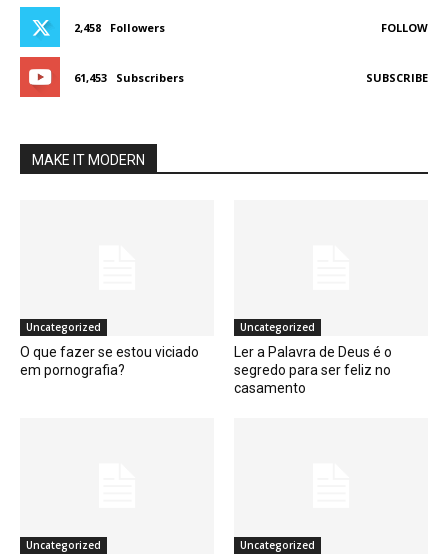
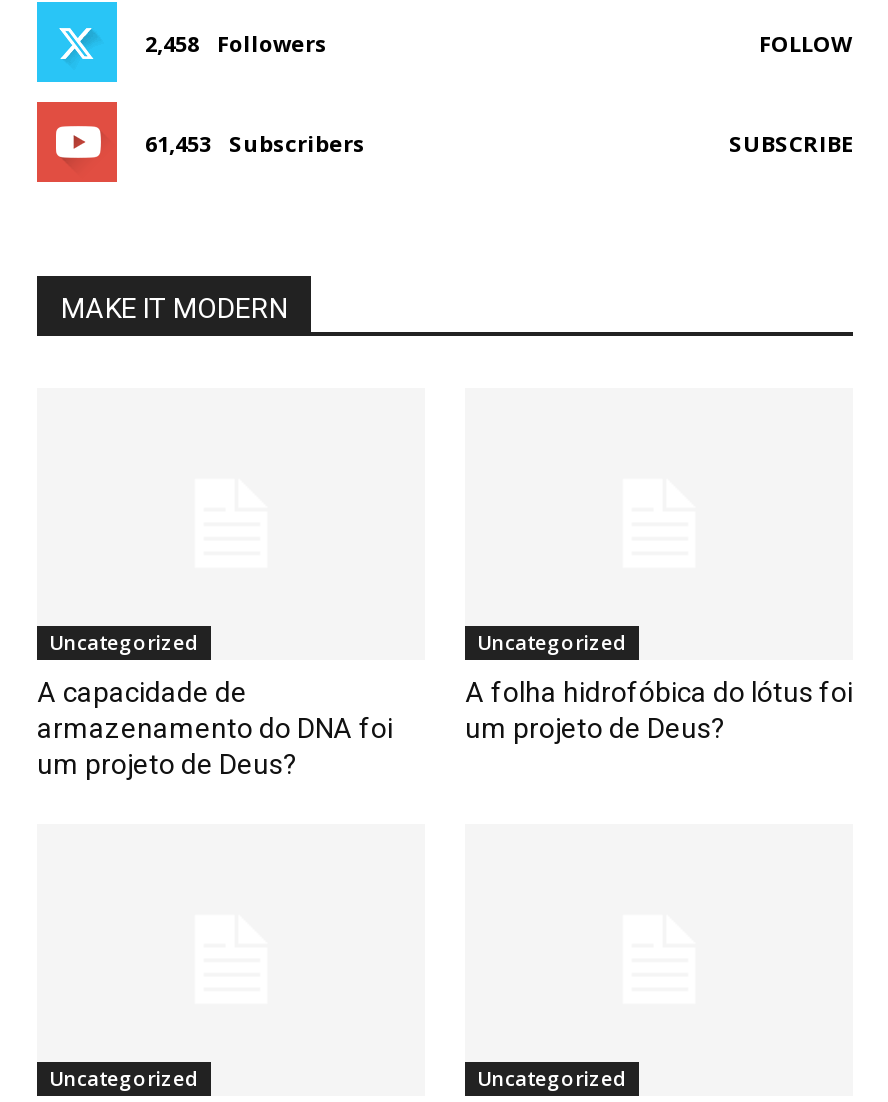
- O que fazer se estou viciado
- em pornografia?
+ A capacidade de
+ armazenamento do DNA foi
+ um projeto de Deus?

- Ler a Palavra de Deus é o
- segredo para ser feliz no
- casamento
+ A folha hidrofóbica do lótus foi
+ um projeto de Deus?
